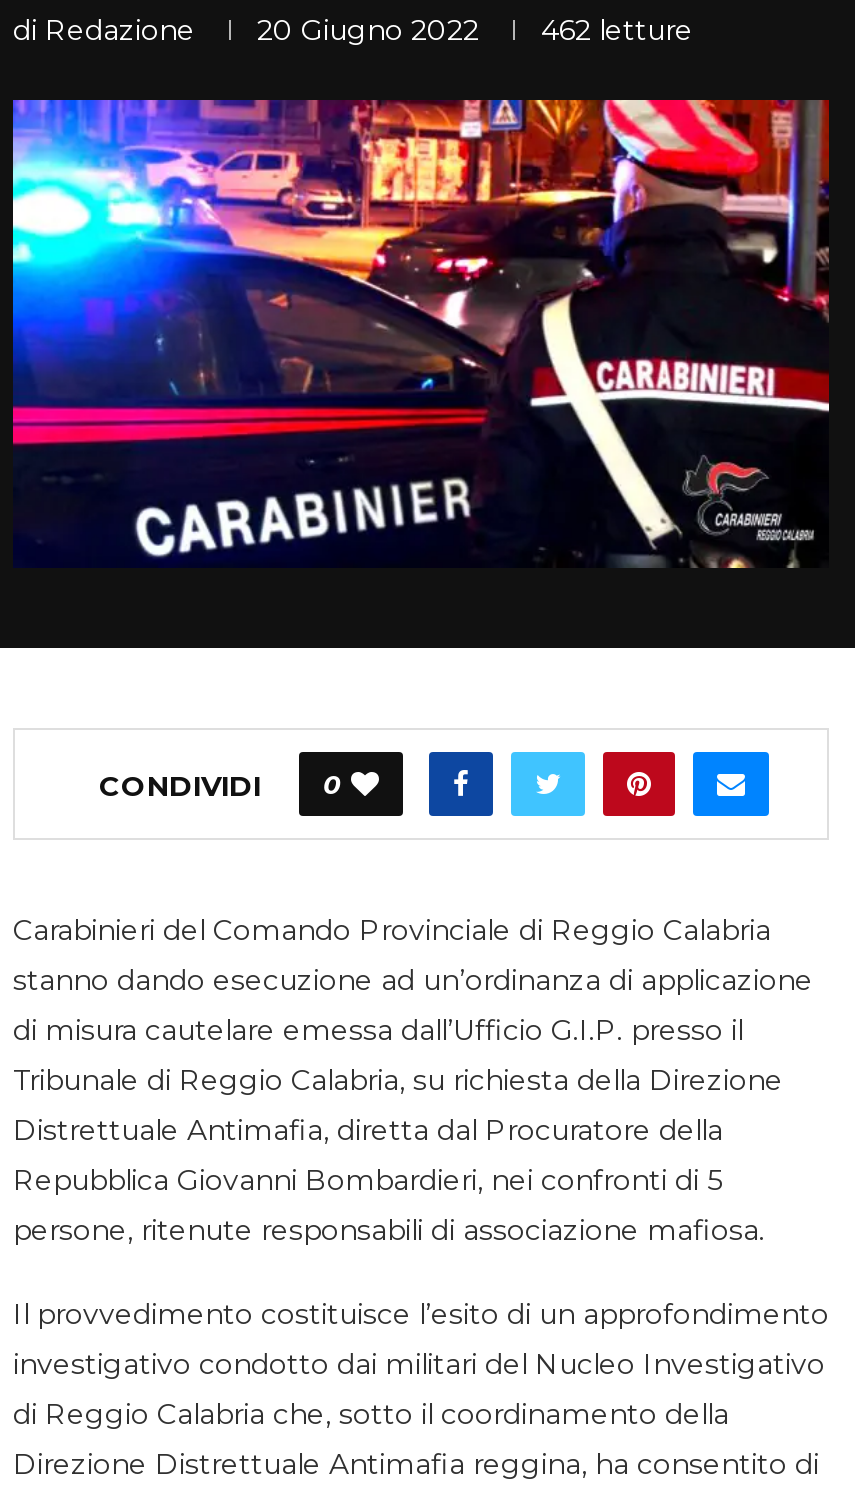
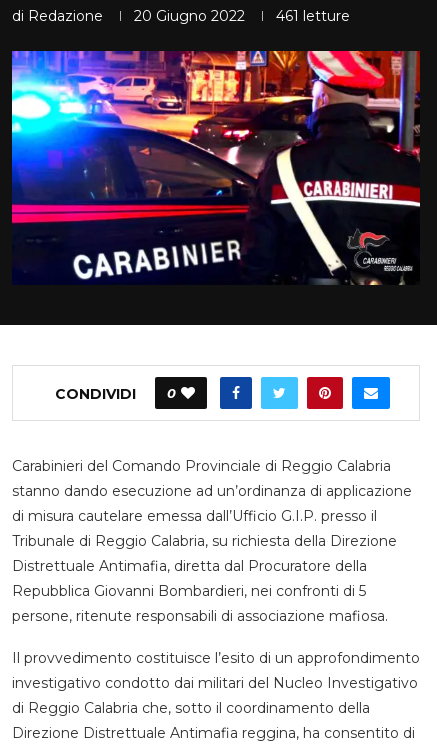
- di Redazione 20 Giugno 2022 462 letture
+ di Redazione 20 Giugno 2022 461 letture
